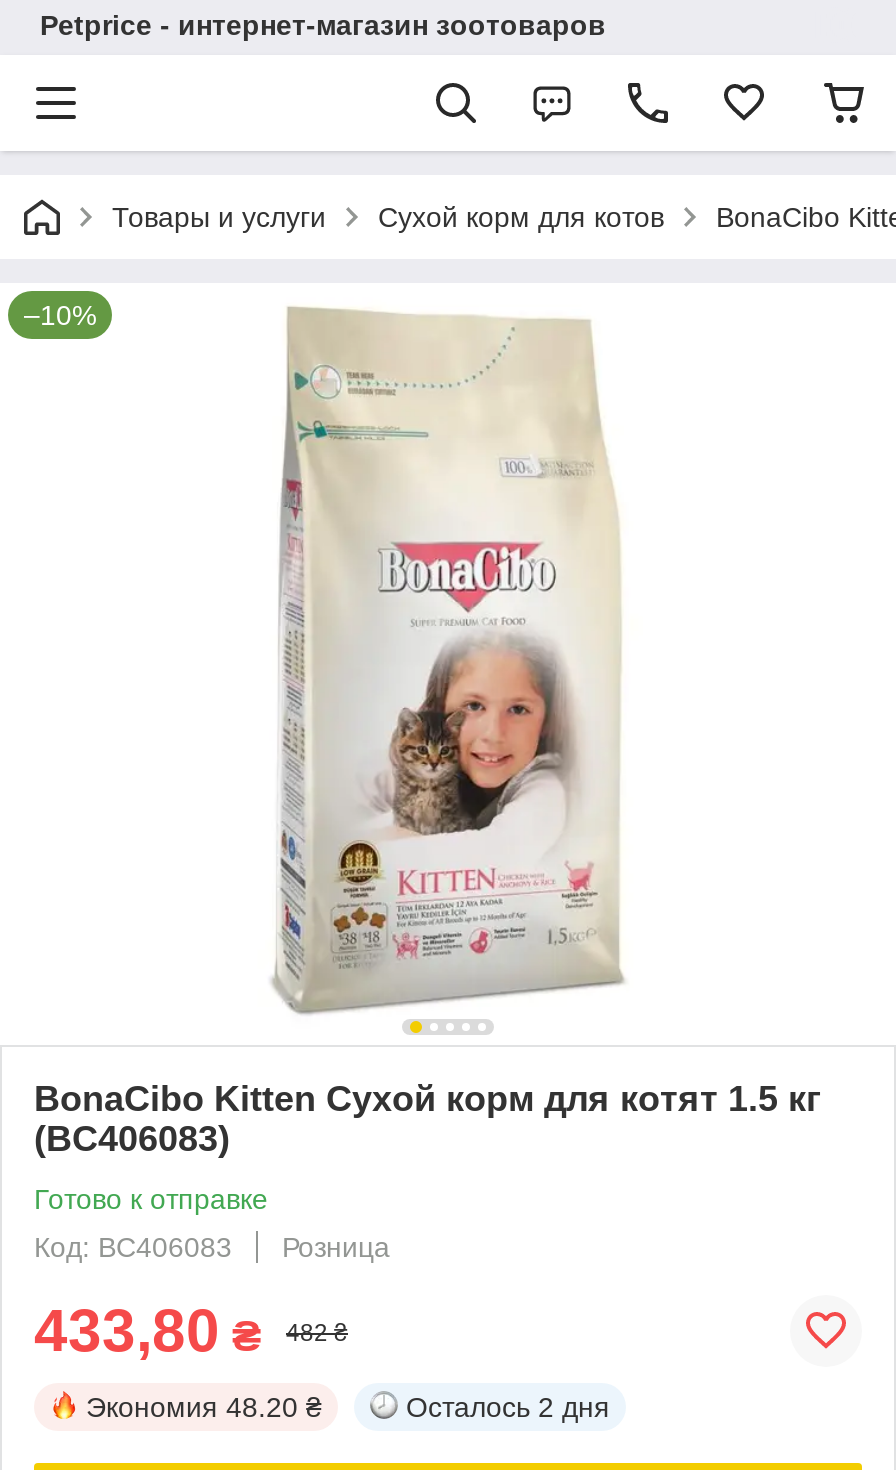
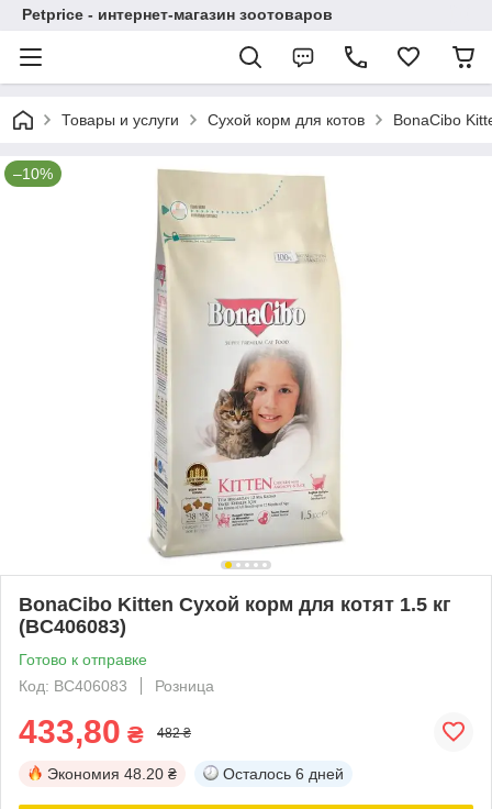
- Осталось 2 дня
+ Осталось 6 дней
